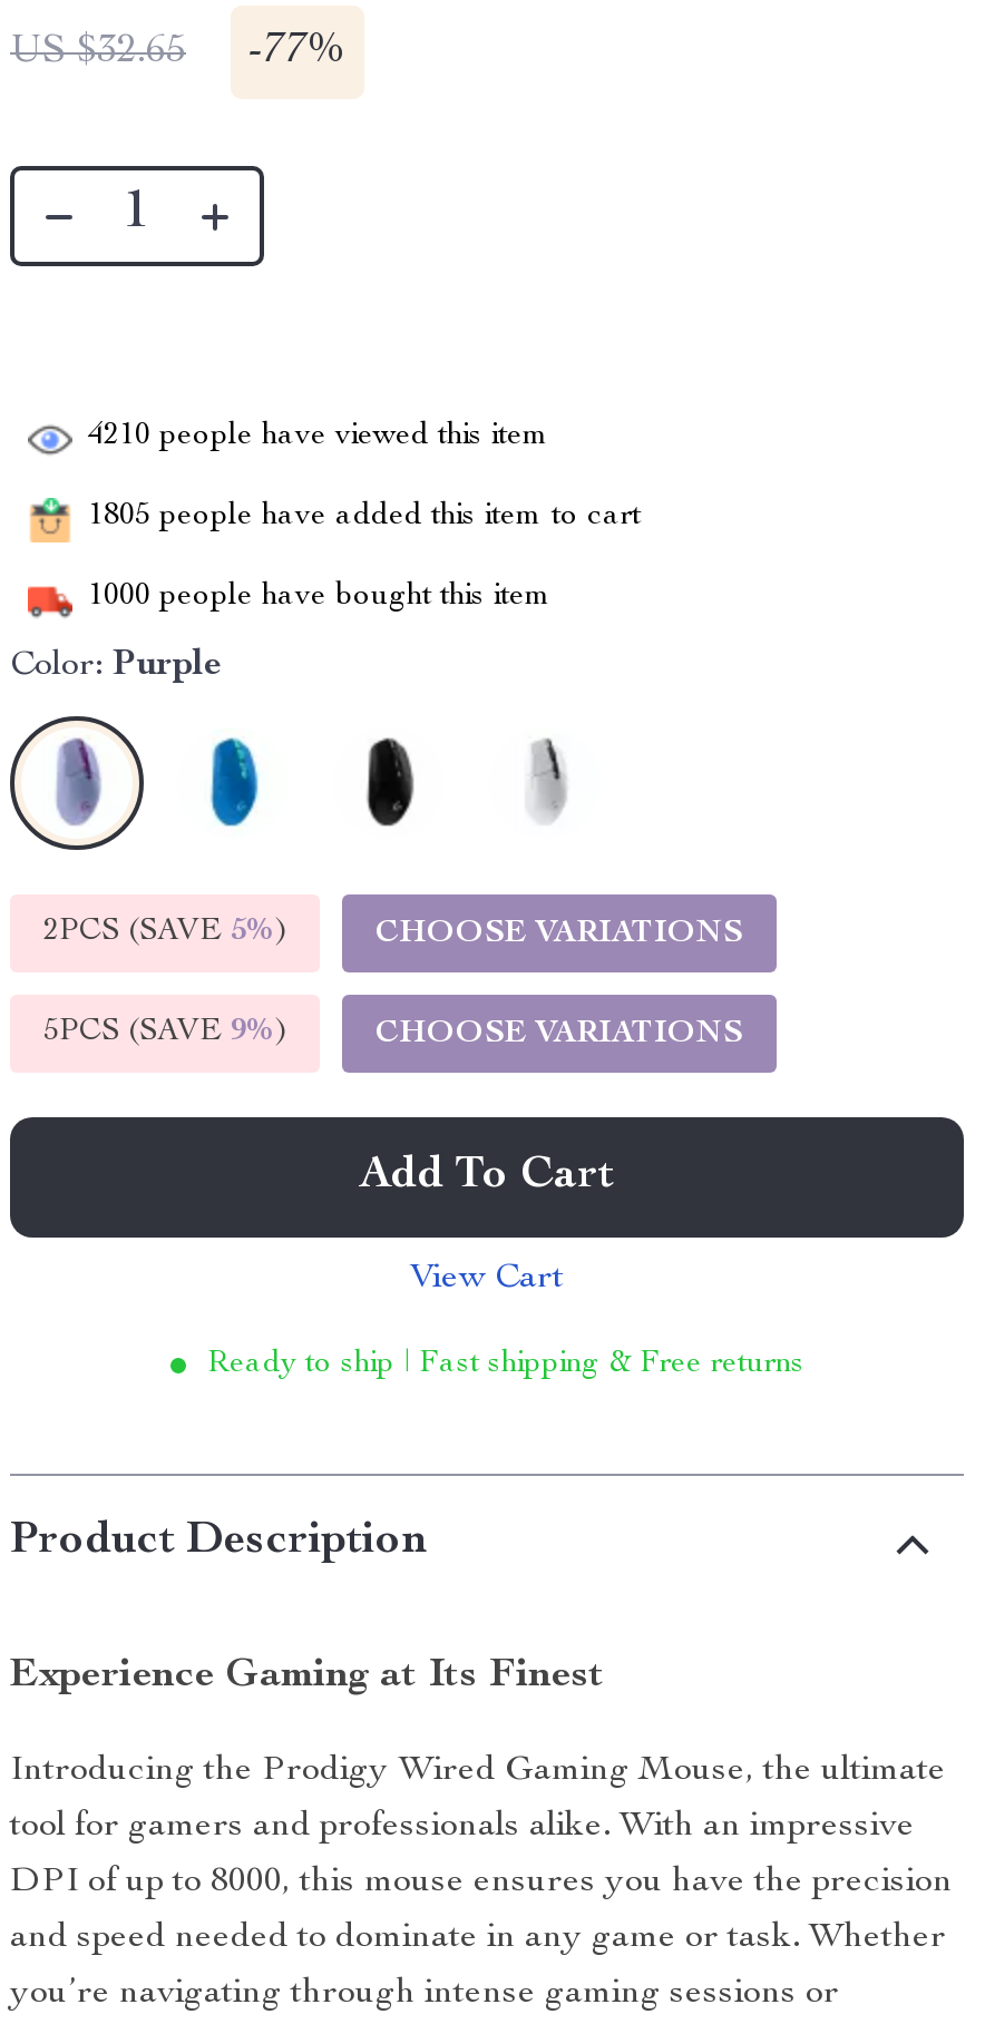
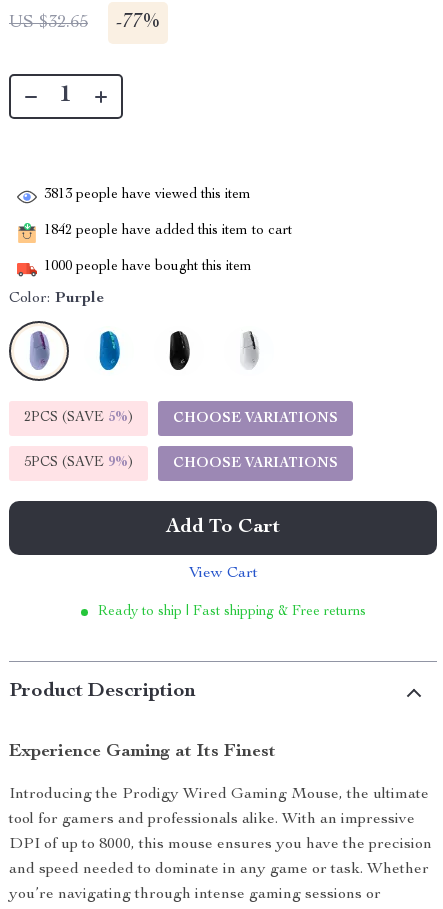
- 4210 people have viewed this item
+ 3813 people have viewed this item

- 1805 people have added this item to cart
+ 1842 people have added this item to cart
